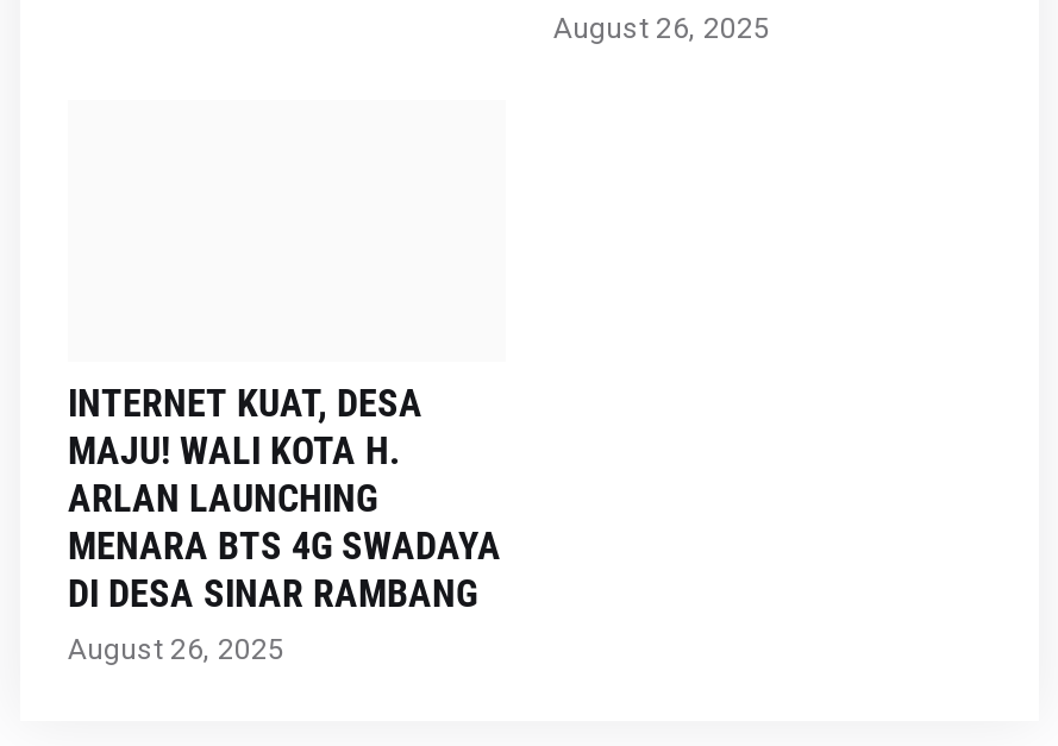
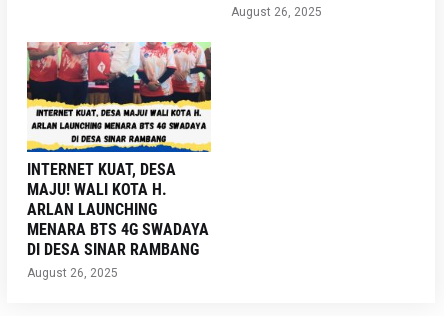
+ [image]
